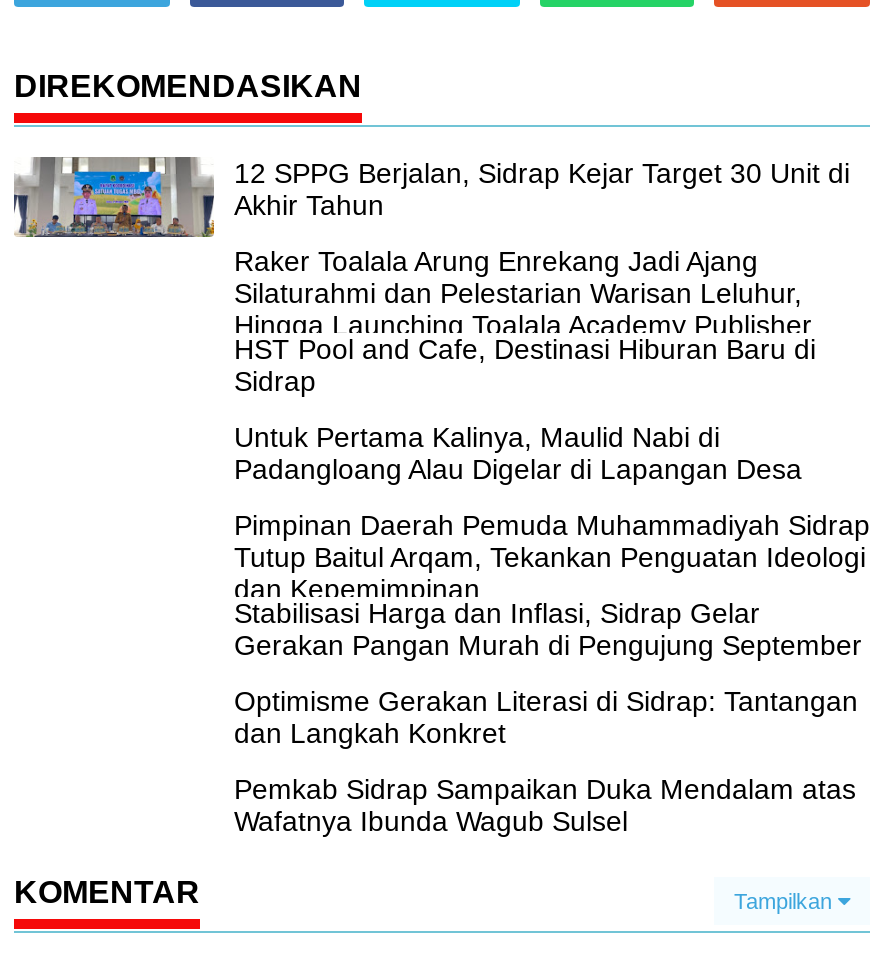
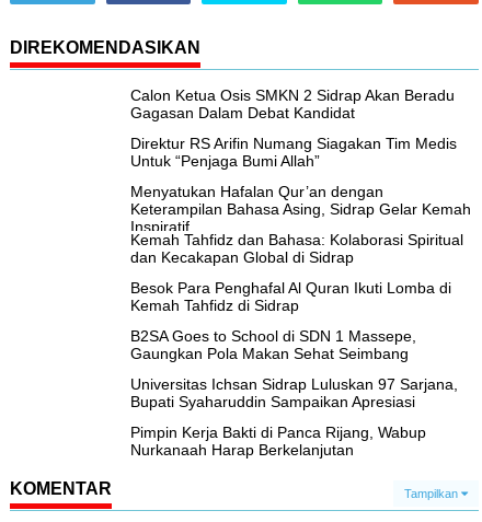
- [image]

- 12 SPPG Berjalan, Sidrap Kejar Target 30 Unit di
- Akhir Tahun
- Raker Toalala Arung Enrekang Jadi Ajang
- Silaturahmi dan Pelestarian Warisan Leluhur,
- Hingga Launching Toalala Academy Publisher
- HST Pool and Cafe, Destinasi Hiburan Baru di
- Sidrap
- Untuk Pertama Kalinya, Maulid Nabi di
- Padangloang Alau Digelar di Lapangan Desa
- Pimpinan Daerah Pemuda Muhammadiyah Sidrap
- Tutup Baitul Arqam, Tekankan Penguatan Ideologi
- dan Kepemimpinan
- Stabilisasi Harga dan Inflasi, Sidrap Gelar
- Gerakan Pangan Murah di Pengujung September
- Optimisme Gerakan Literasi di Sidrap: Tantangan
- dan Langkah Konkret
- Pemkab Sidrap Sampaikan Duka Mendalam atas
- Wafatnya Ibunda Wagub Sulsel
+ Calon Ketua Osis SMKN 2 Sidrap Akan Beradu
+ Gagasan Dalam Debat Kandidat
+ Direktur RS Arifin Numang Siagakan Tim Medis
+ Untuk “Penjaga Bumi Allah”
+ Menyatukan Hafalan Qur’an dengan
+ Keterampilan Bahasa Asing, Sidrap Gelar Kemah
+ Inspiratif
+ Kemah Tahfidz dan Bahasa: Kolaborasi Spiritual
+ dan Kecakapan Global di Sidrap
+ Besok Para Penghafal Al Quran Ikuti Lomba di
+ Kemah Tahfidz di Sidrap
+ B2SA Goes to School di SDN 1 Massepe,
+ Gaungkan Pola Makan Sehat Seimbang
+ Universitas Ichsan Sidrap Luluskan 97 Sarjana,
+ Bupati Syaharuddin Sampaikan Apresiasi
+ Pimpin Kerja Bakti di Panca Rijang, Wabup
+ Nurkanaah Harap Berkelanjutan
